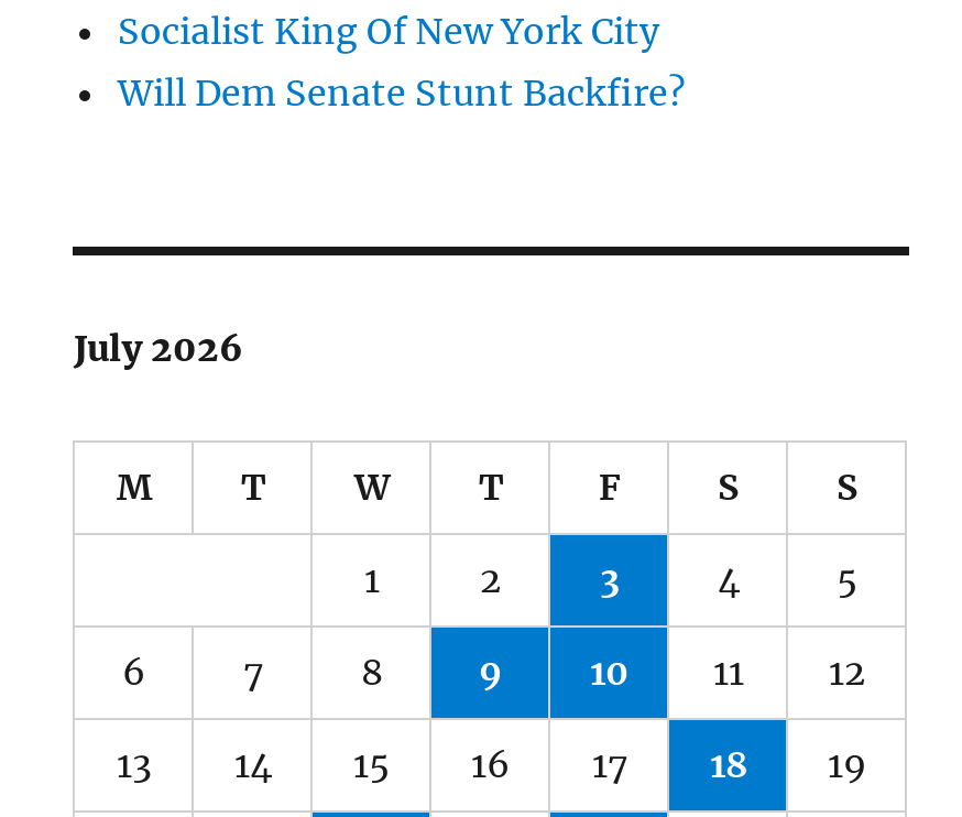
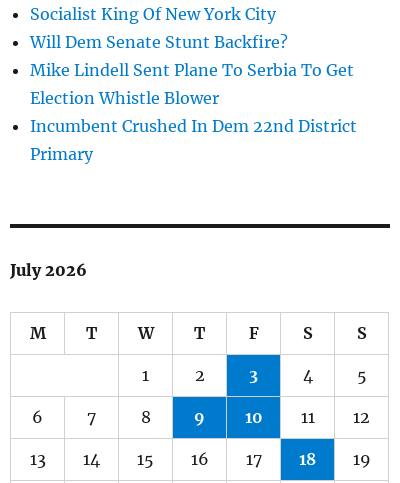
+ Mike Lindell Sent Plane To Serbia To Get
+ Election Whistle Blower
+ Incumbent Crushed In Dem 22nd District
+ Primary
